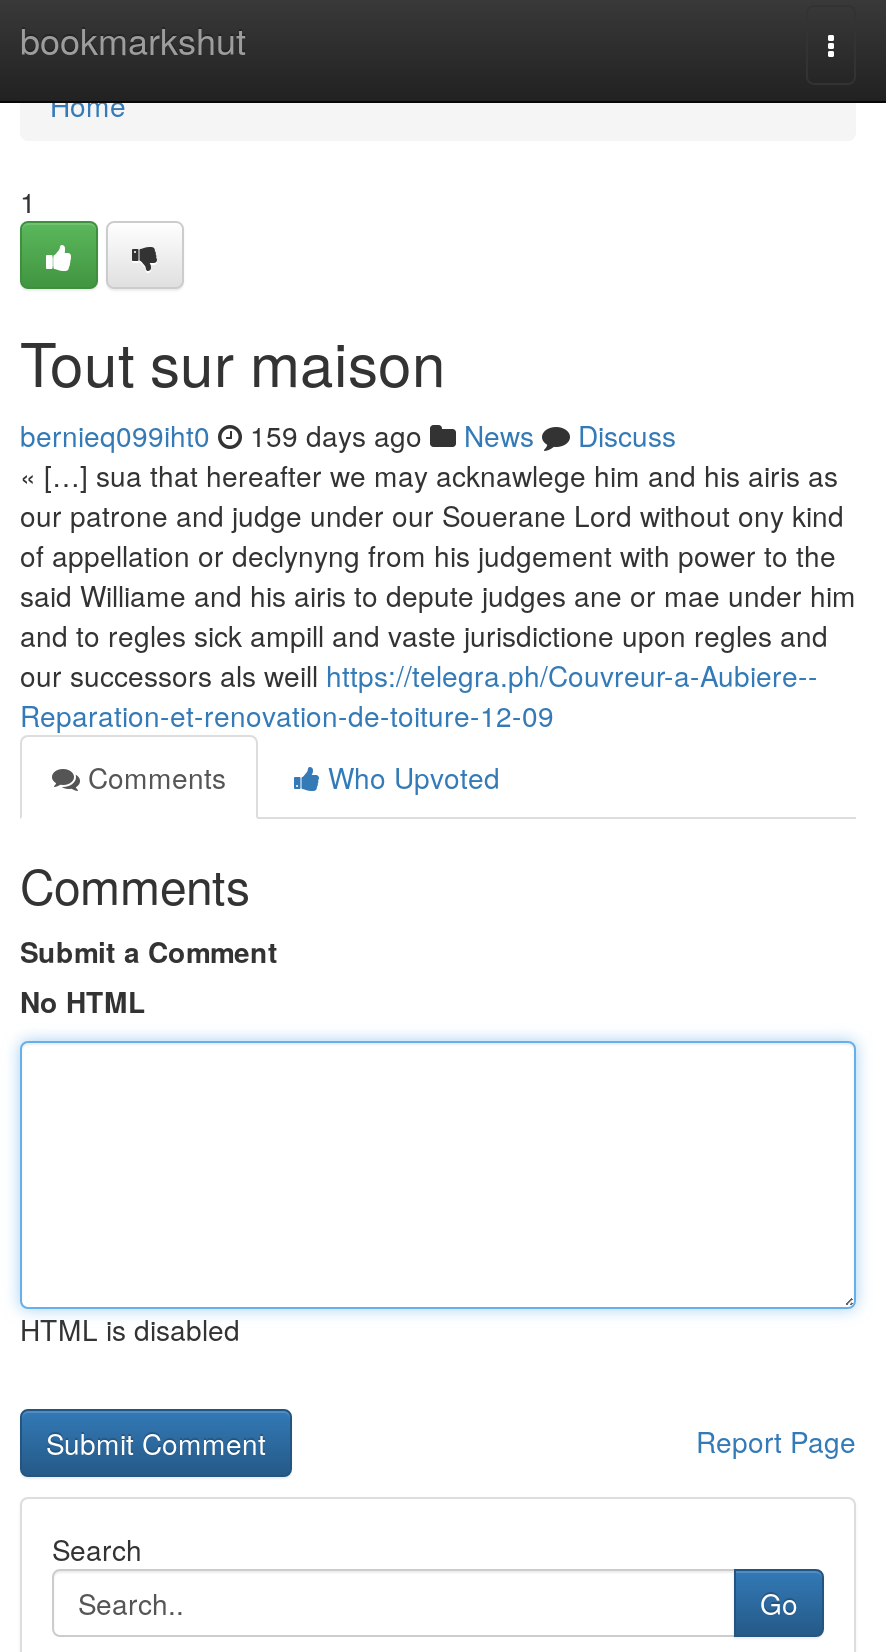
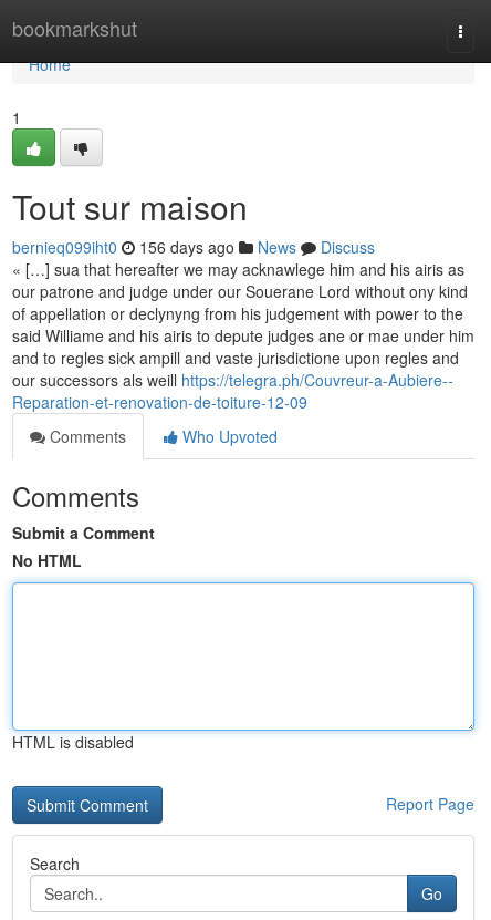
- bernieq099iht0 159 days ago News Discuss
+ bernieq099iht0 156 days ago News Discuss
